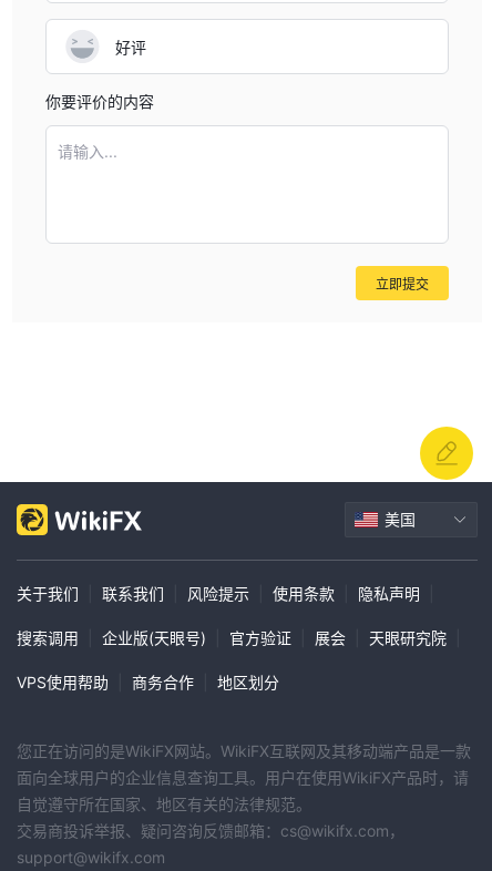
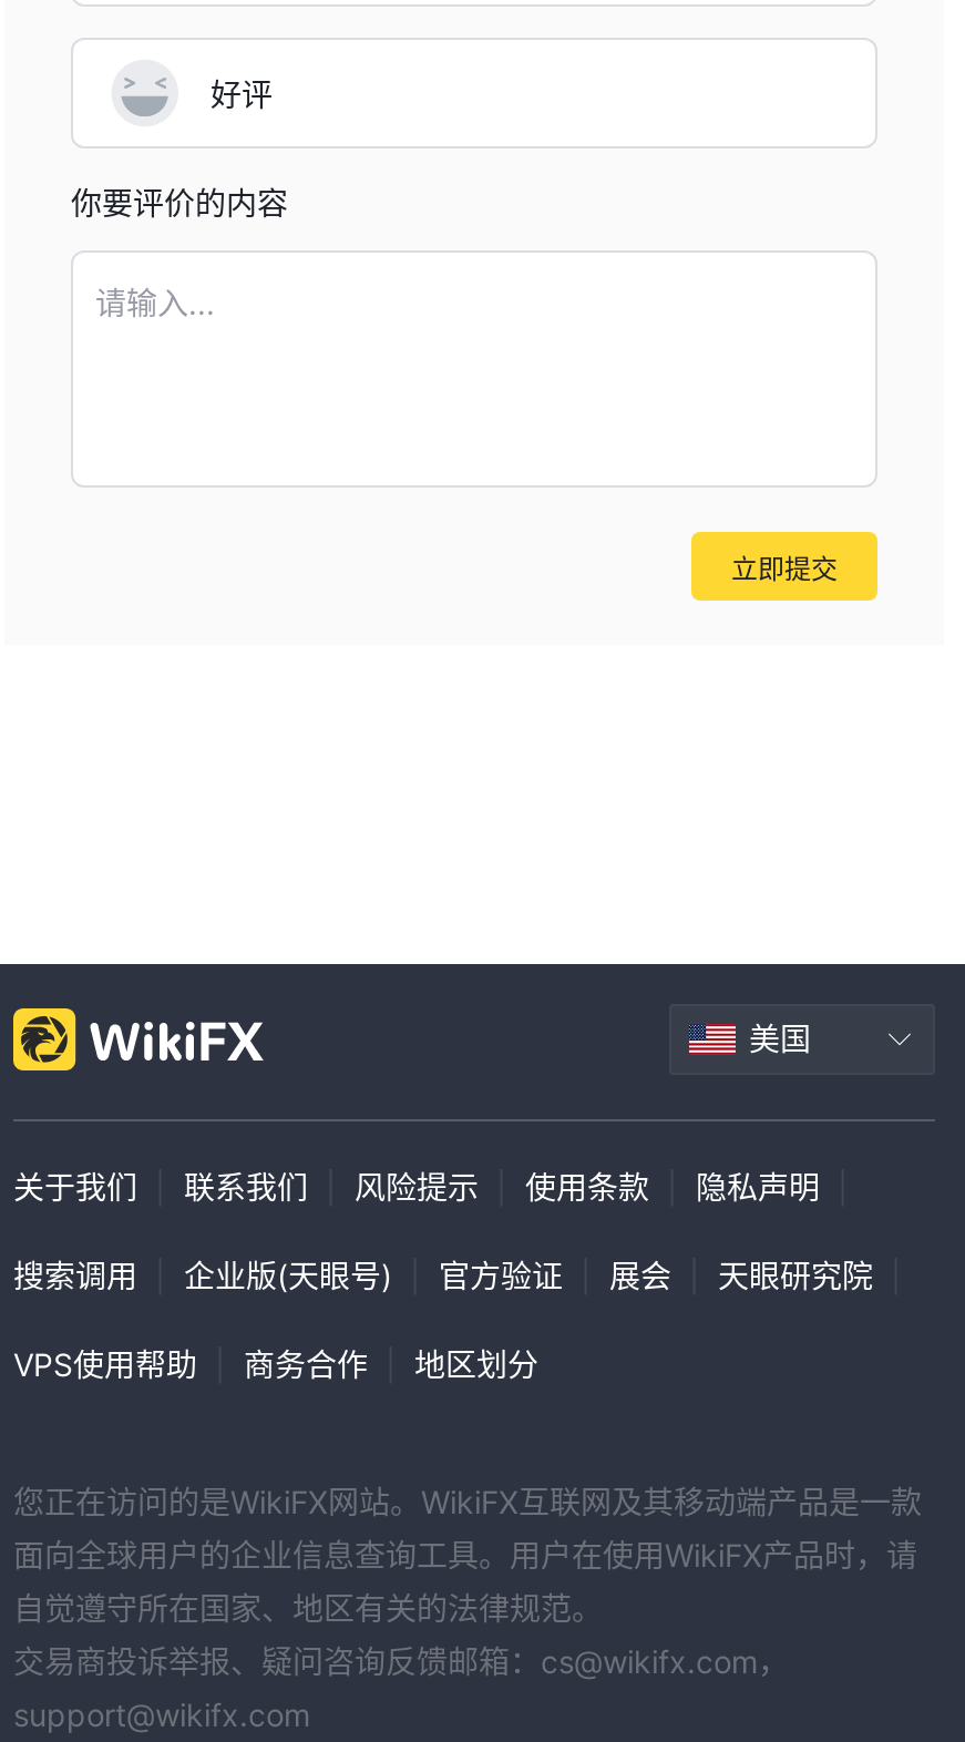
- [image]
